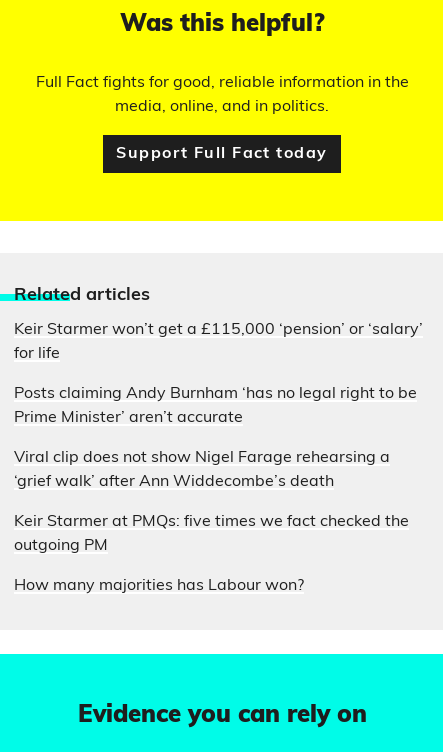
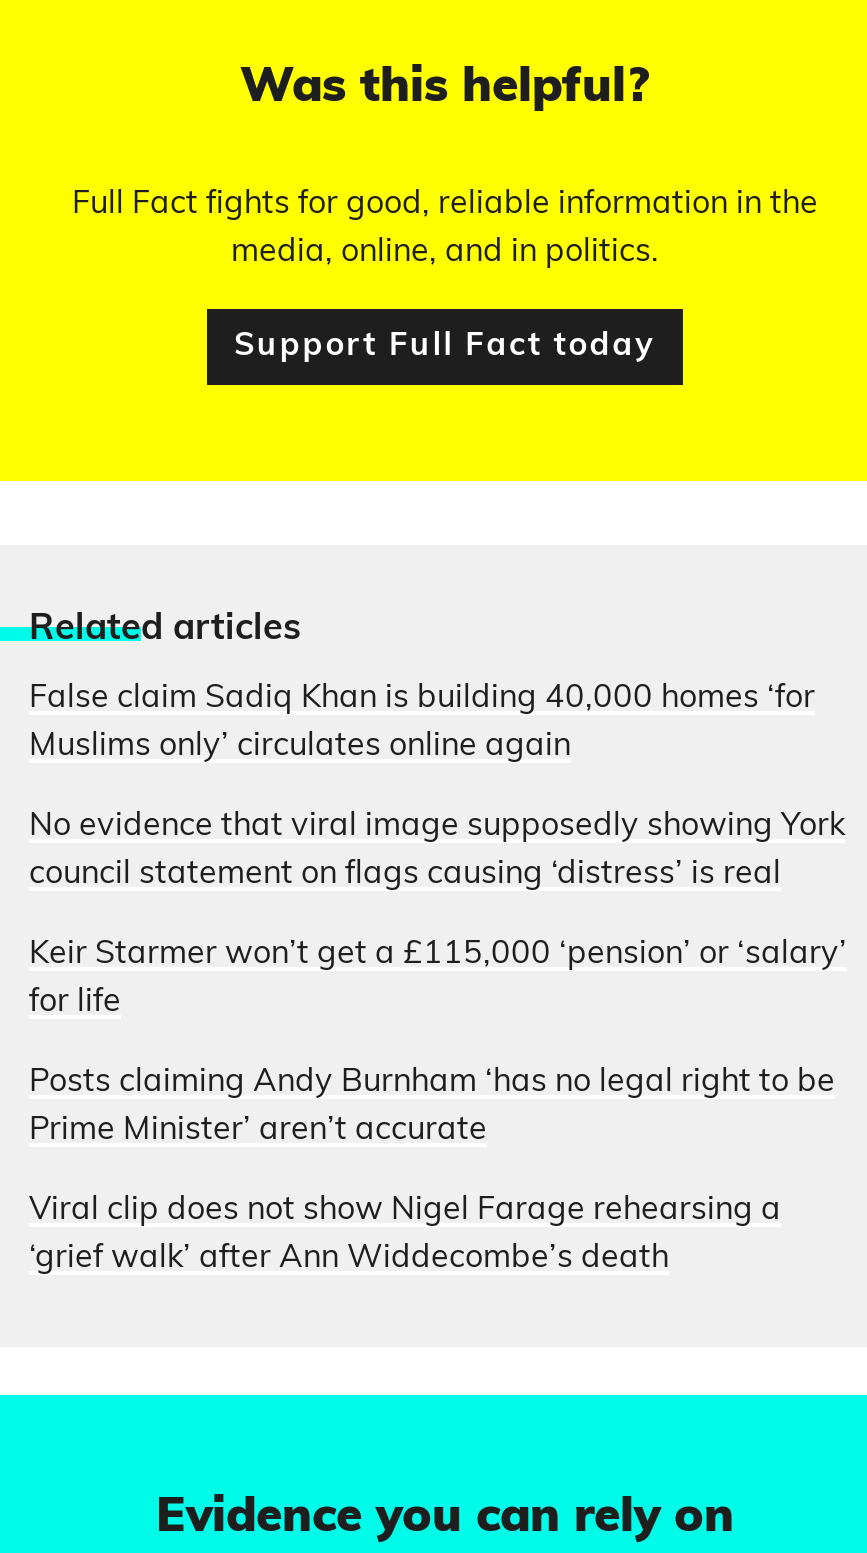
+ False claim Sadiq Khan is building 40,000 homes ‘for
+ Muslims only’ circulates online again
+ No evidence that viral image supposedly showing York
+ council statement on flags causing ‘distress’ is real

moved down: Keir Starmer won’t get a £115,000 ‘pension’ or ‘salary’ | for life | Posts claiming Andy Burnham ‘has no legal right to be | Prime Minister’ aren’t accurate | Viral clip does not show Nigel Farage rehearsing a | ‘grief walk’ after Ann Widdecombe’s death

- Keir Starmer at PMQs: five times we fact checked the
- outgoing PM
- How many majorities has Labour won?
